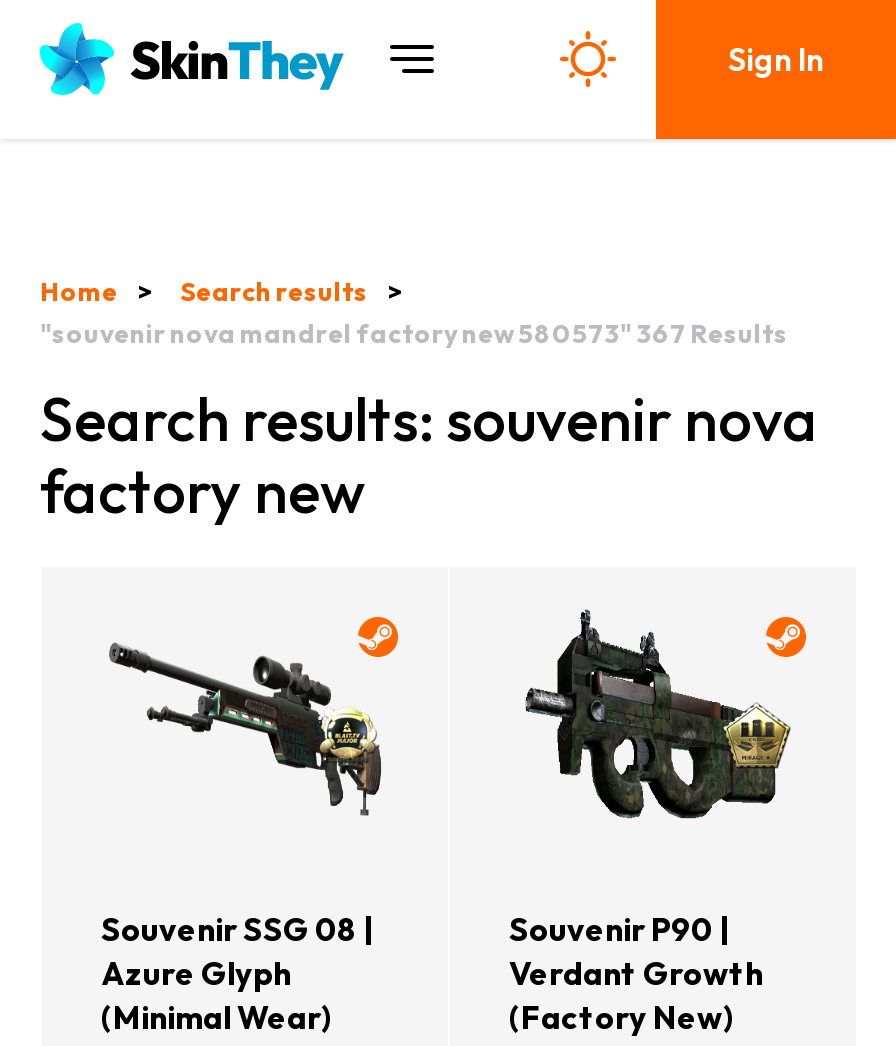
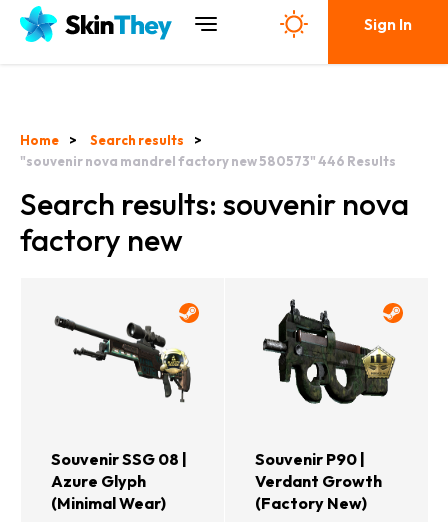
- "souvenir nova mandrel factory new 580573" 367 Results
+ "souvenir nova mandrel factory new 580573" 446 Results
